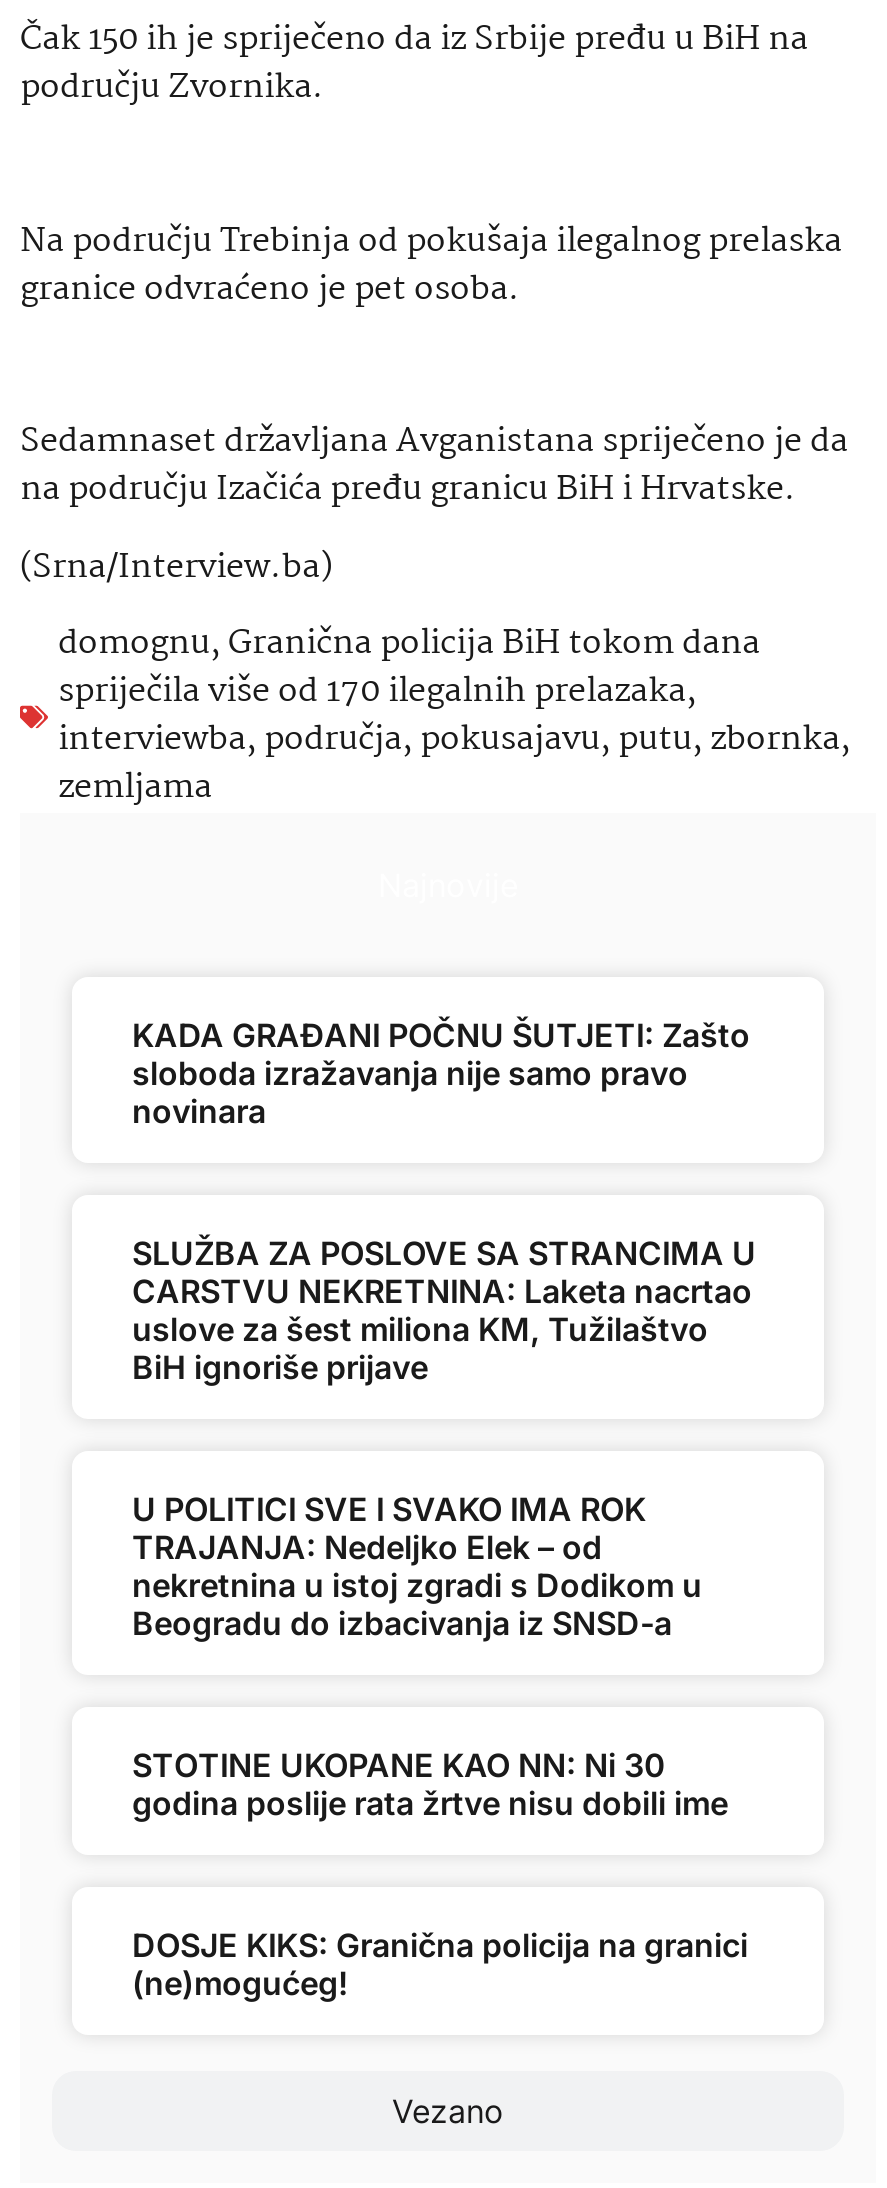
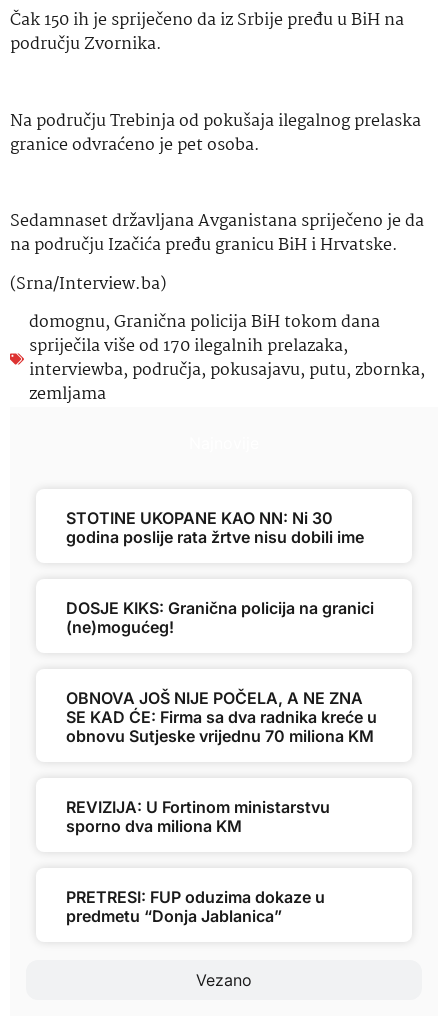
- KADA GRAĐANI POČNU ŠUTJETI: Zašto
- sloboda izražavanja nije samo pravo
- novinara

- SLUŽBA ZA POSLOVE SA STRANCIMA U
- CARSTVU NEKRETNINA: Laketa nacrtao
- uslove za šest miliona KM, Tužilaštvo
- BiH ignoriše prijave

- U POLITICI SVE I SVAKO IMA ROK
- TRAJANJA: Nedeljko Elek – od
- nekretnina u istoj zgradi s Dodikom u
- Beogradu do izbacivanja iz SNSD-a

moved up: STOTINE UKOPANE KAO NN: Ni 30 | godina poslije rata žrtve nisu dobili ime | DOSJE KIKS: Granična policija na granici | (ne)mogućeg!

+ OBNOVA JOŠ NIJE POČELA, A NE ZNA
+ SE KAD ĆE: Firma sa dva radnika kreće u
+ obnovu Sutjeske vrijednu 70 miliona KM

+ REVIZIJA: U Fortinom ministarstvu
+ sporno dva miliona KM

+ PRETRESI: FUP oduzima dokaze u
+ predmetu “Donja Jablanica”
